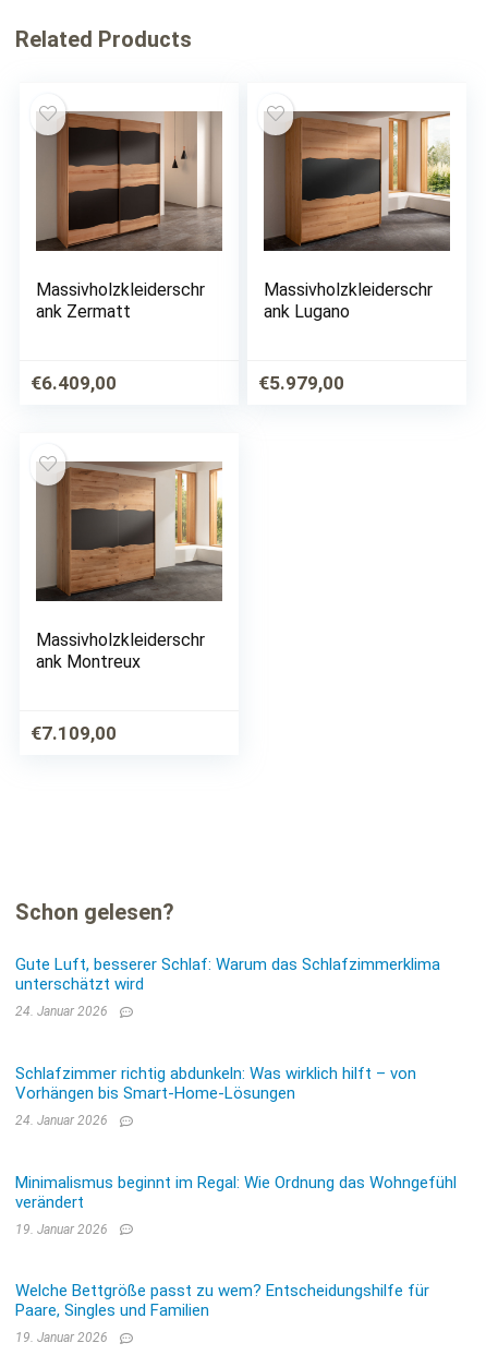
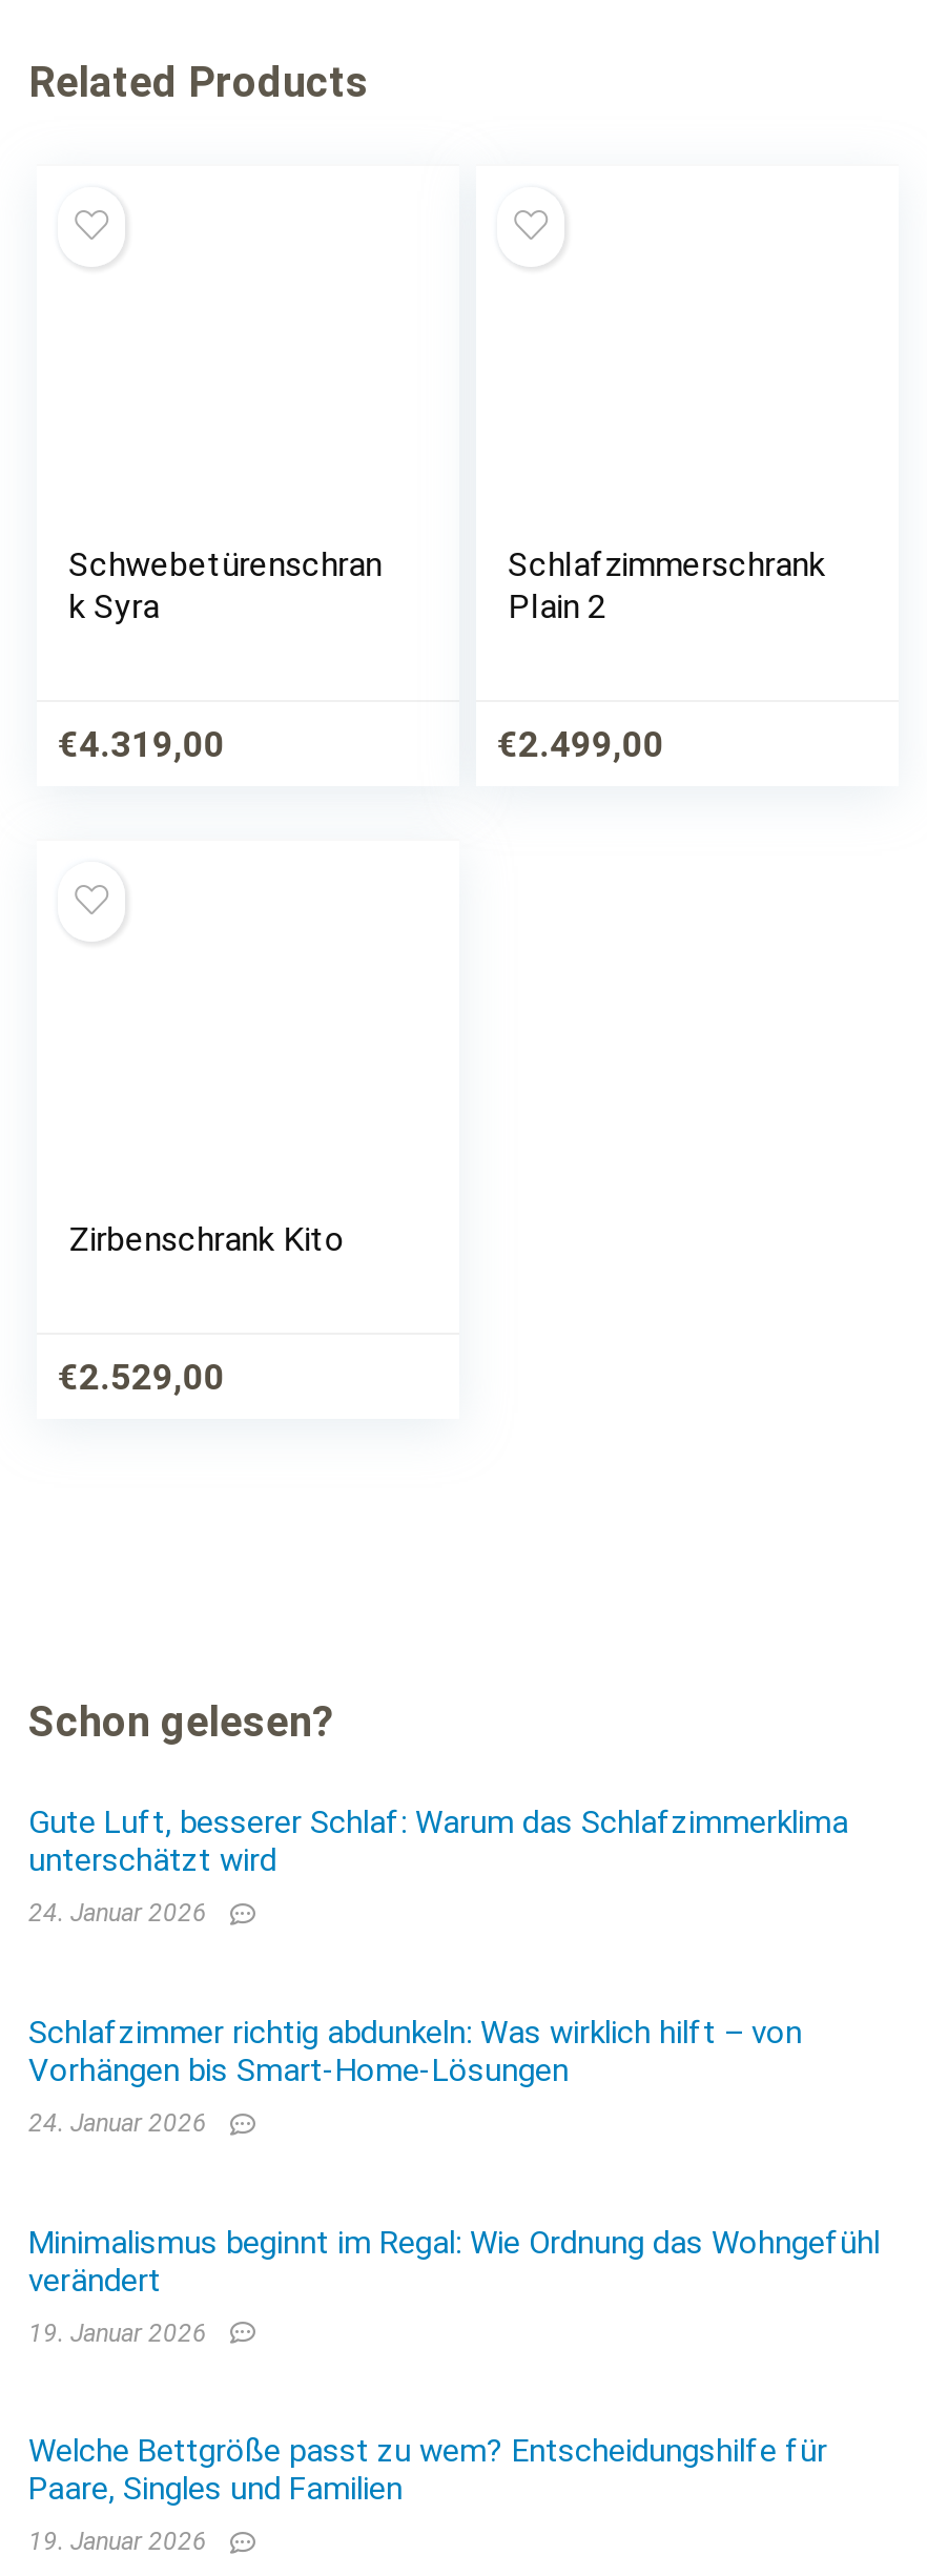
- [image]

- [image]

- Massivholzkleiderschr
- ank Zermatt
+ Schwebetürenschran
+ k Syra

- Massivholzkleiderschr
- ank Lugano
+ Schlafzimmerschrank
+ Plain 2

- €6.409,00
+ €4.319,00

- €5.979,00
+ €2.499,00

- [image]

- Massivholzkleiderschr
- ank Montreux
+ Zirbenschrank Kito

- €7.109,00
+ €2.529,00
